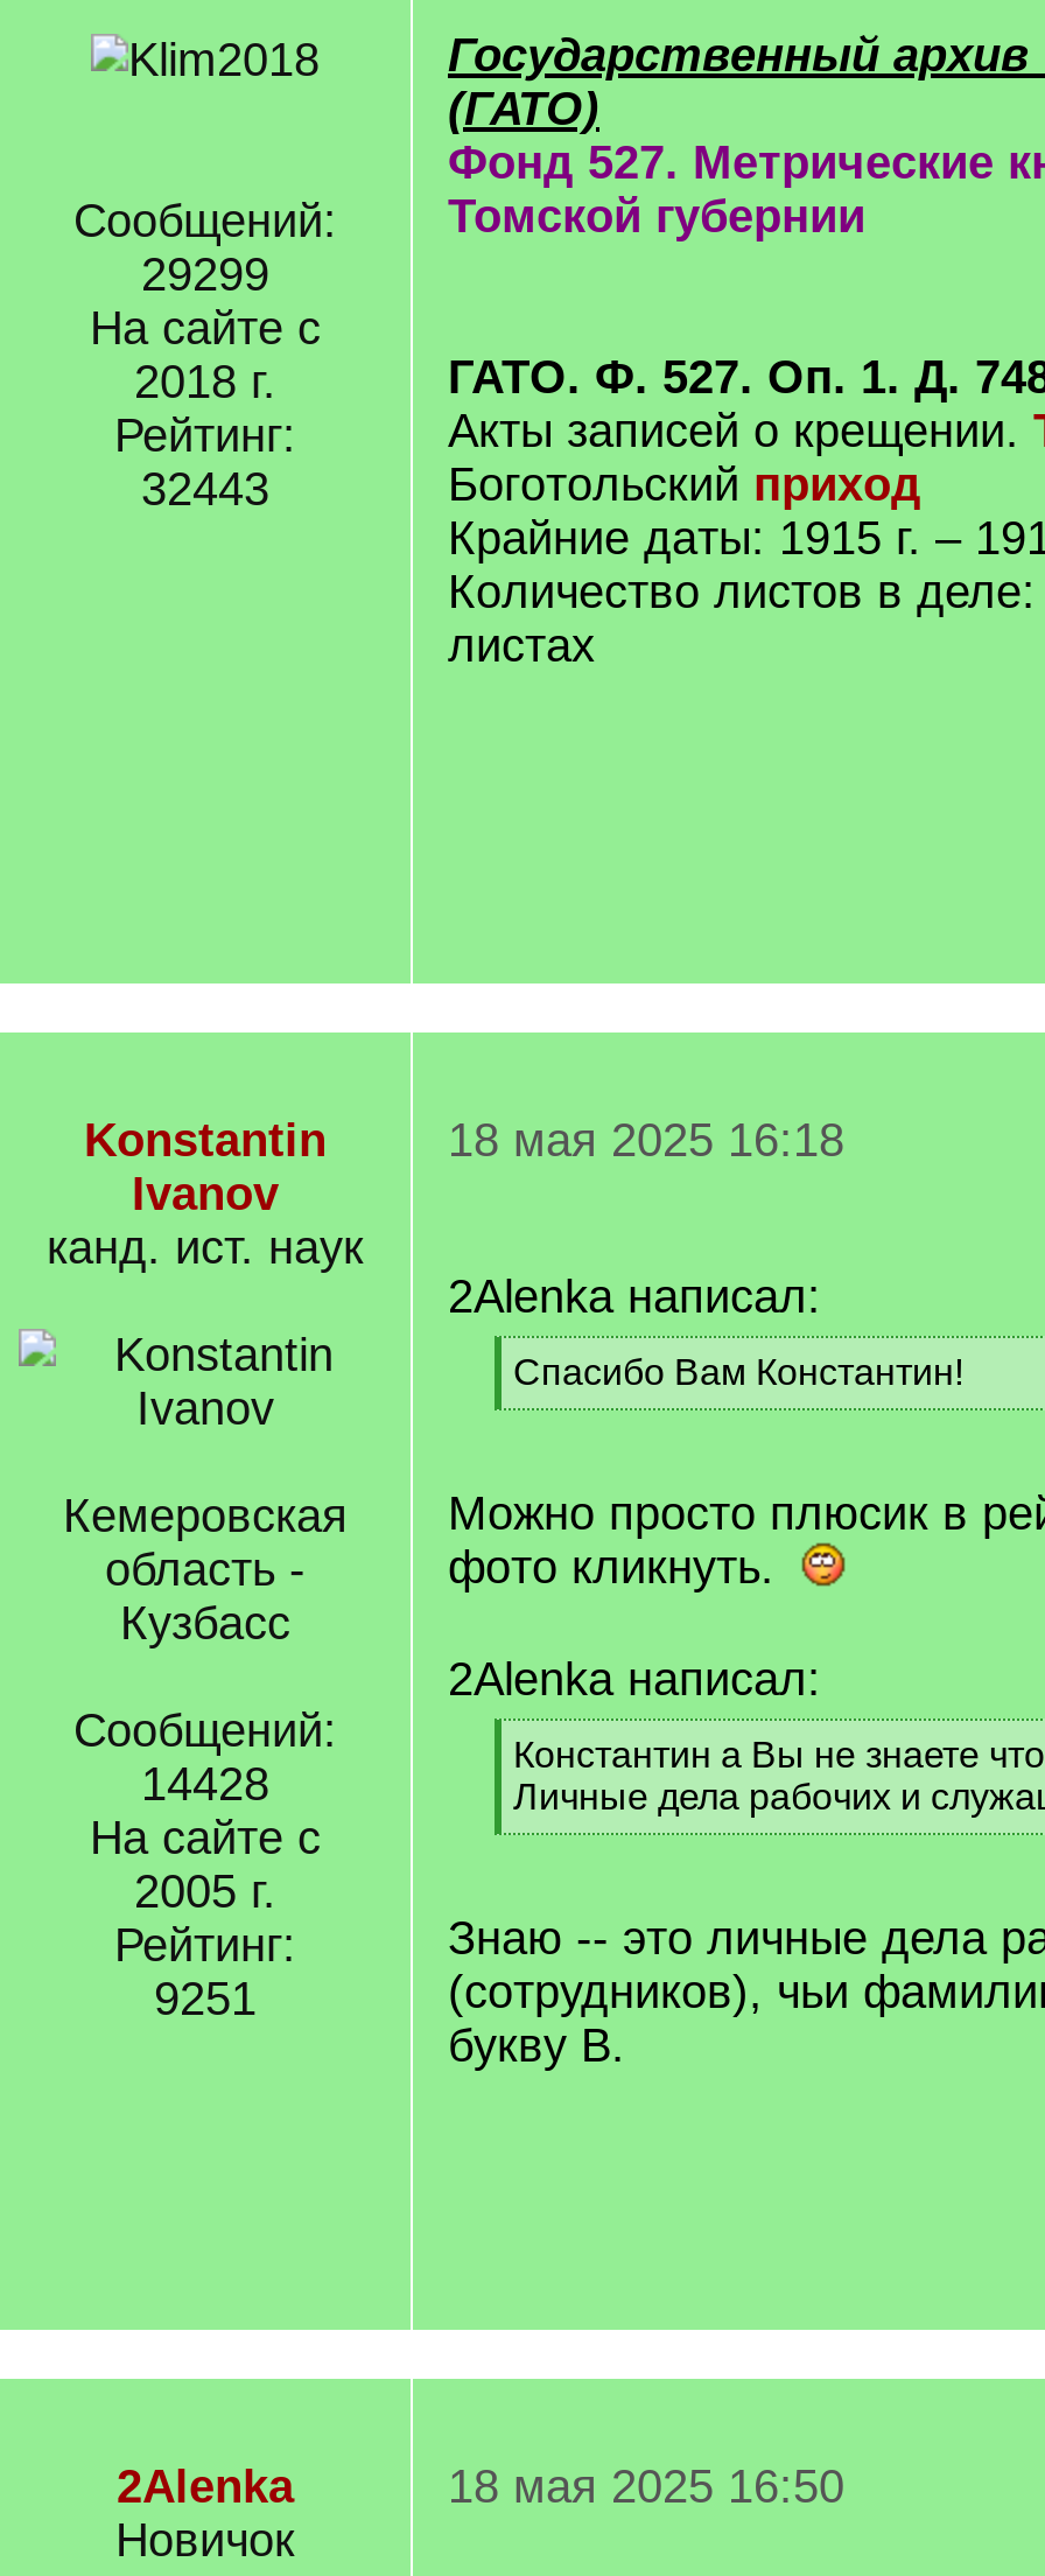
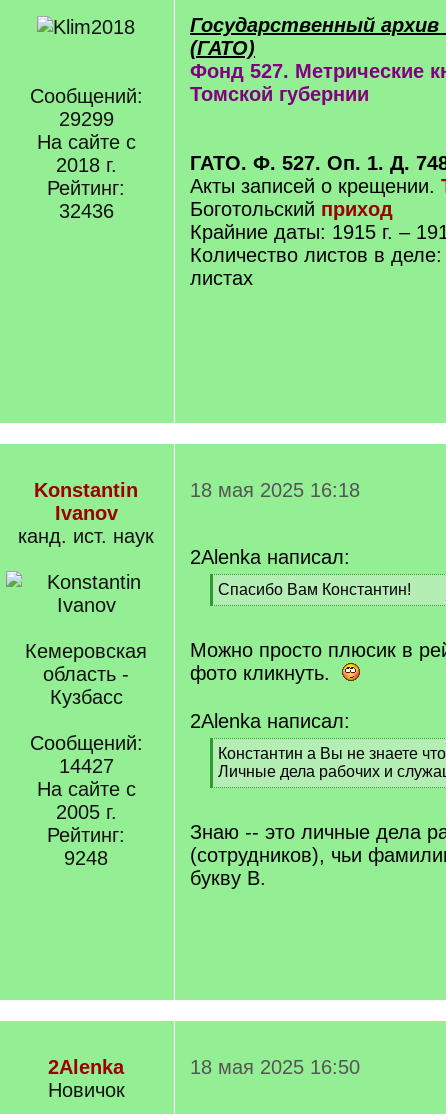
- 32443
+ 32436

- 14428
+ 14427

- 9251
+ 9248
